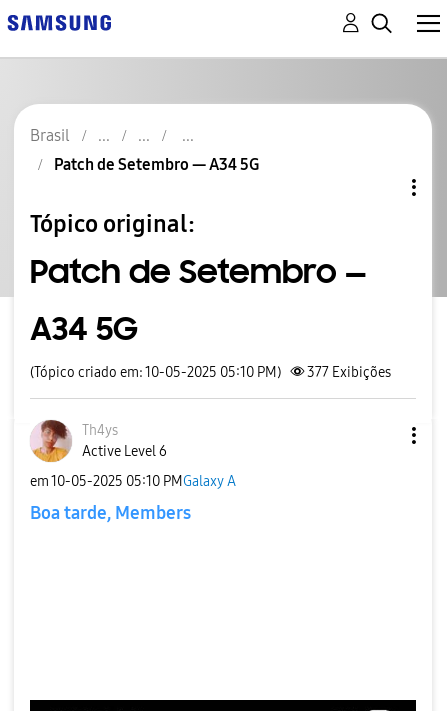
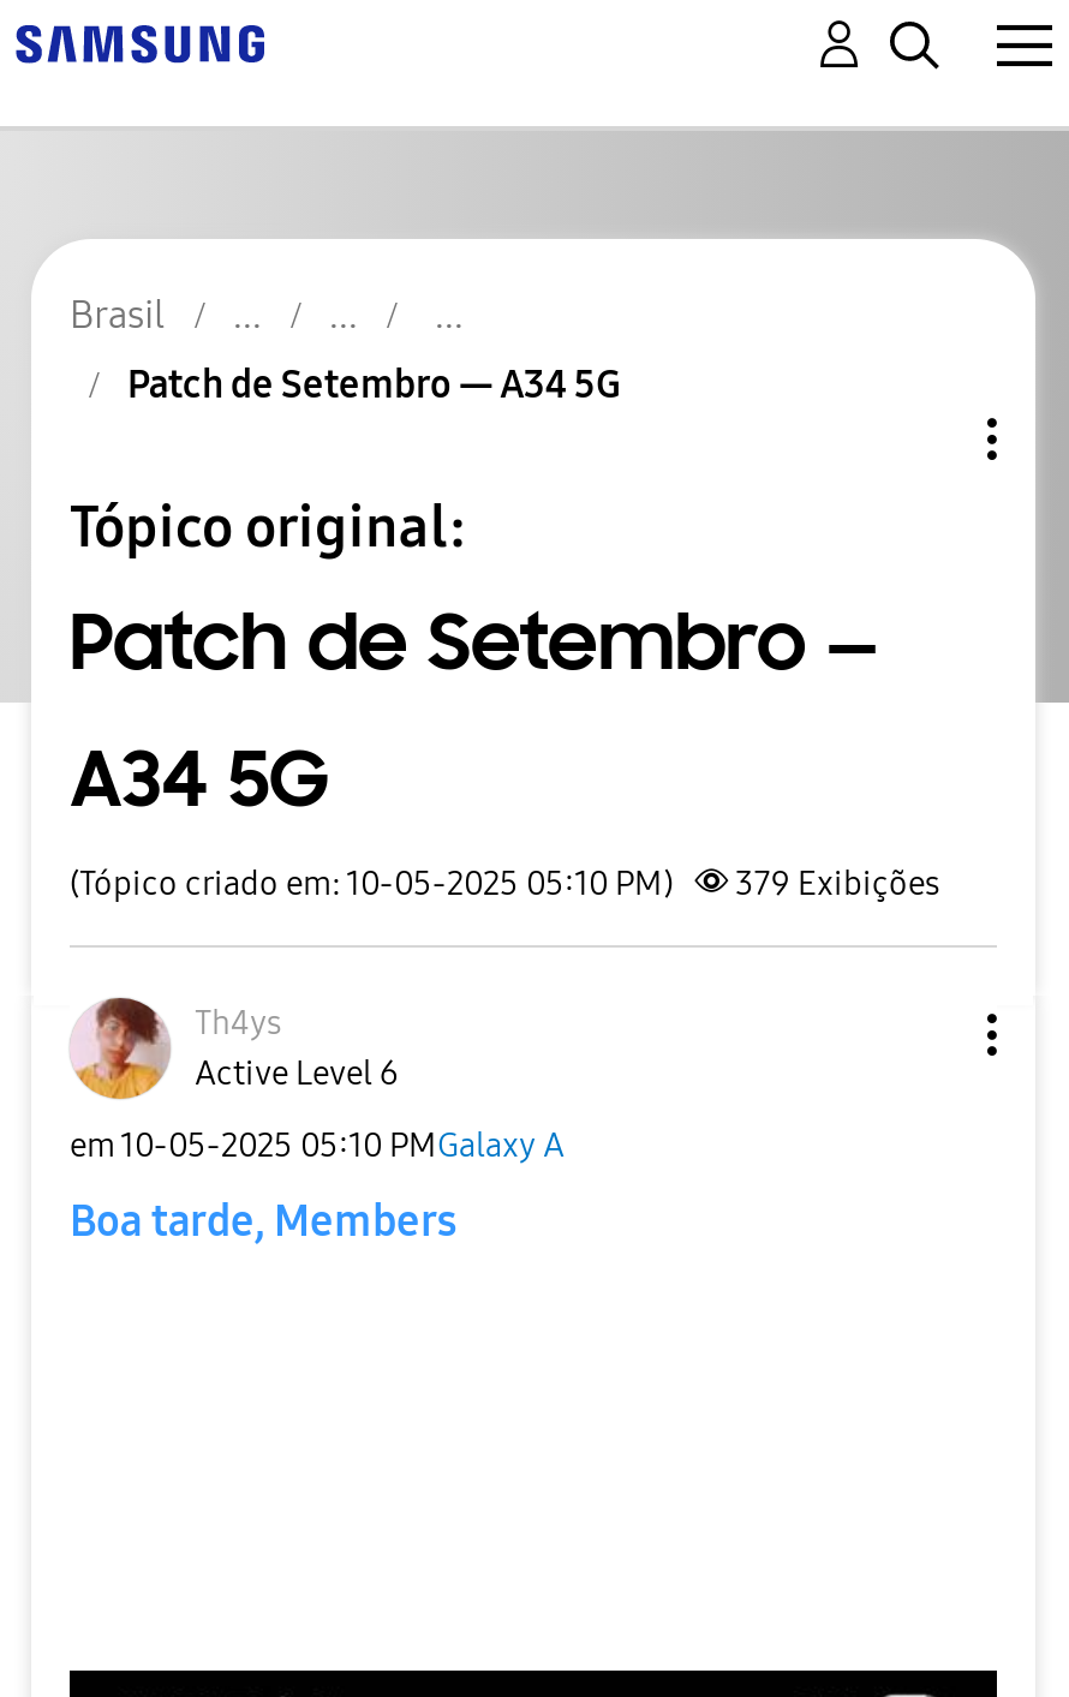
- (Tópico criado em: 10-05-2025 05:10 PM) 377 Exibições
+ (Tópico criado em: 10-05-2025 05:10 PM) 379 Exibições
